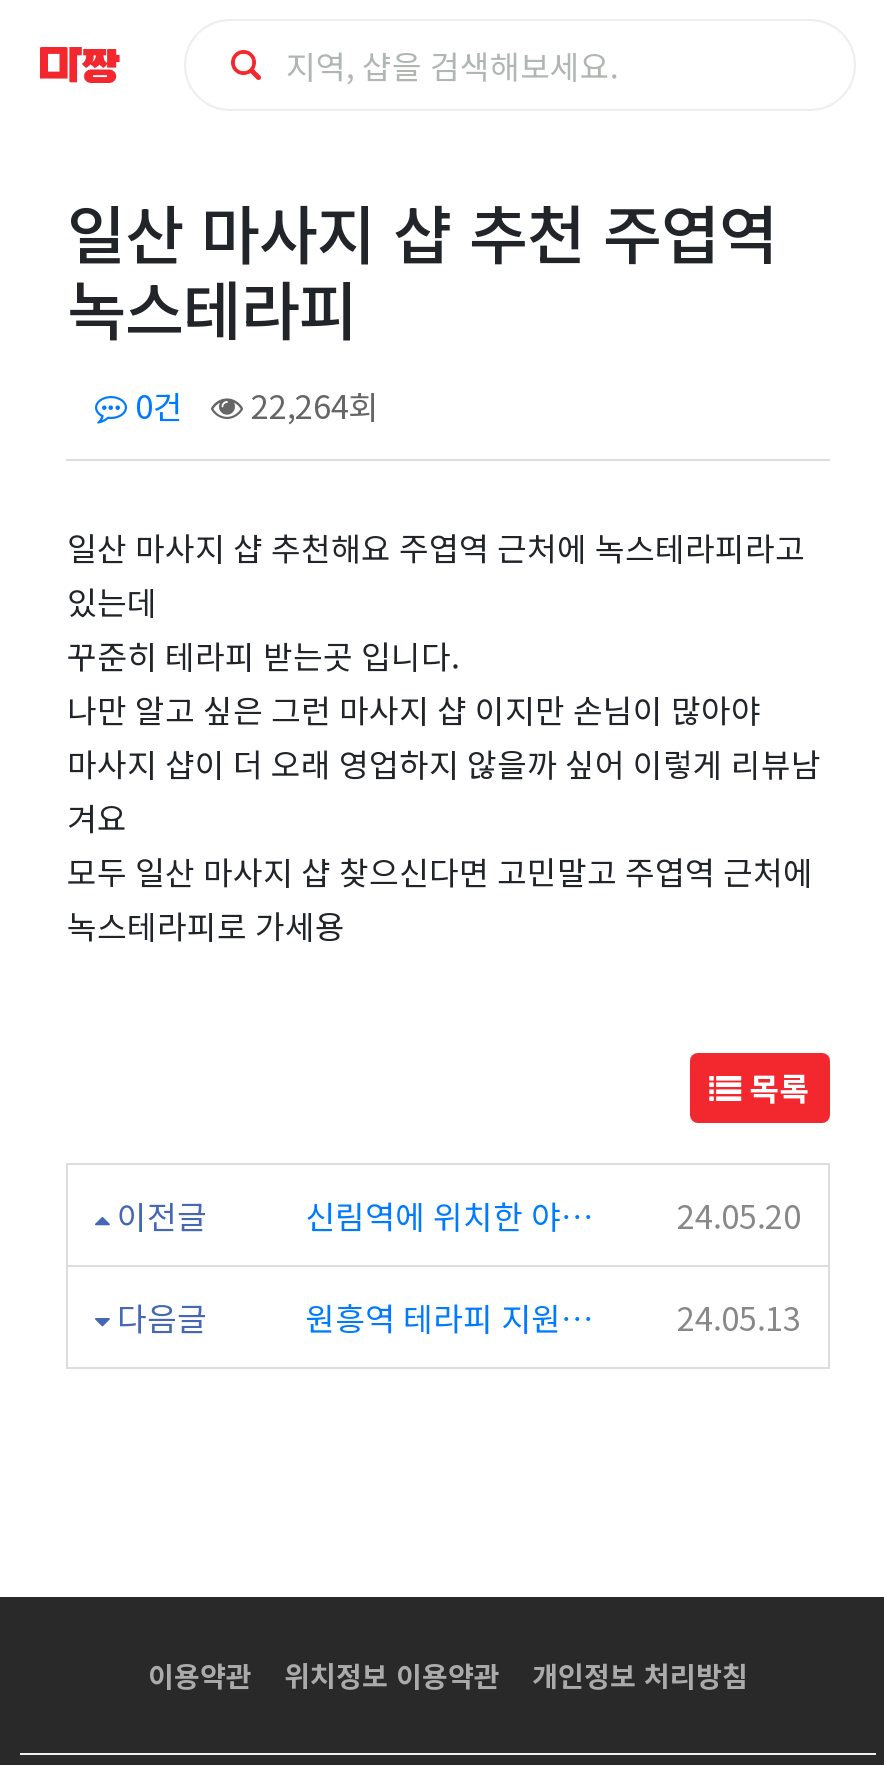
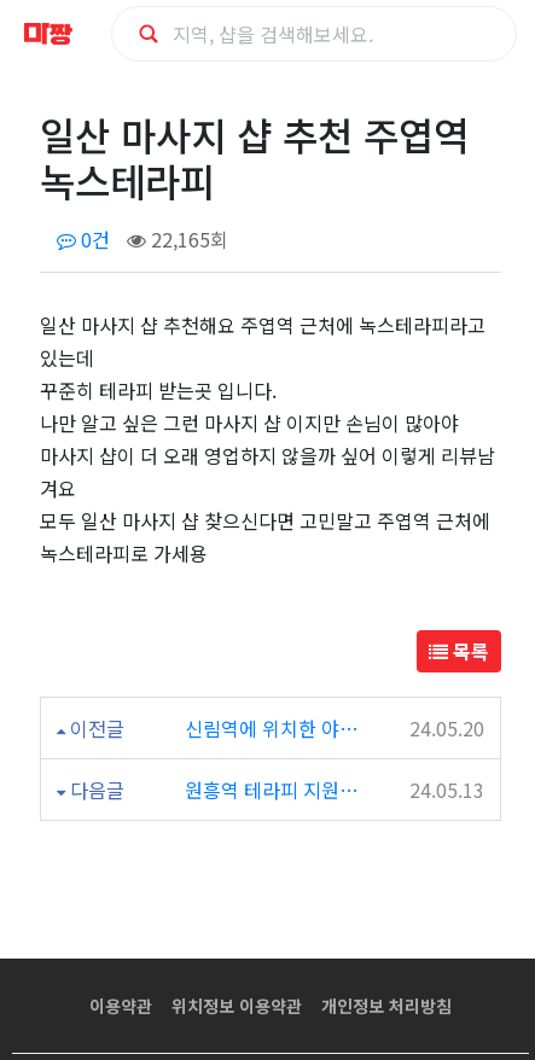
- 22,264회
+ 22,165회
